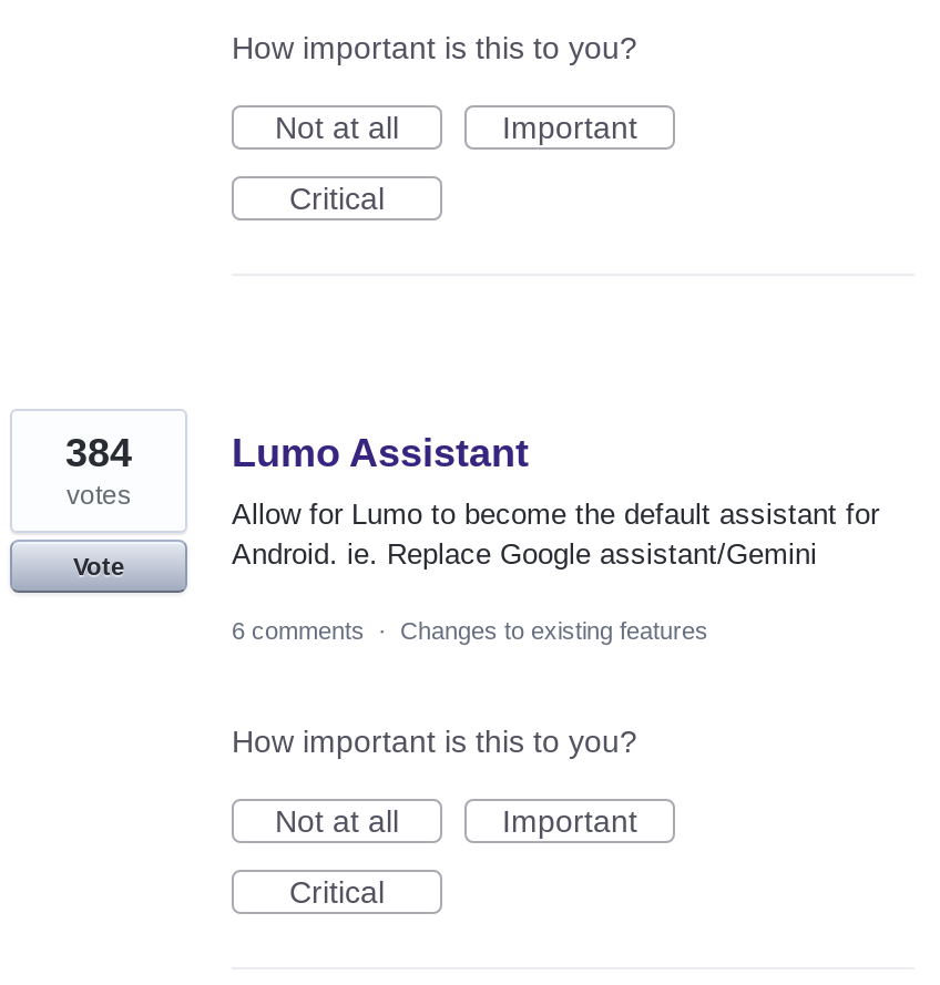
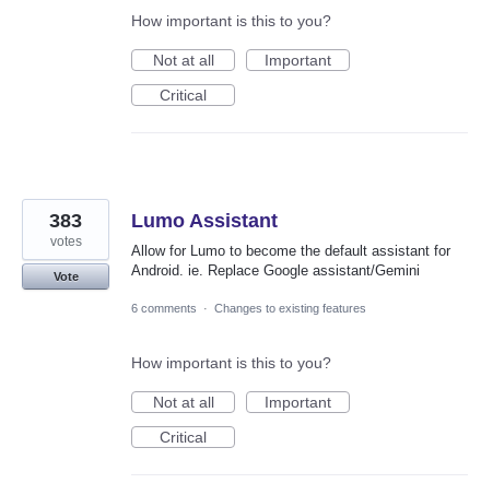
- 384
+ 383
